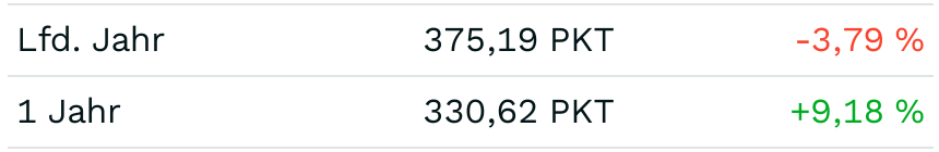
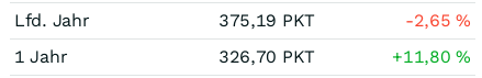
- -3,79%
+ -2,65%

- 330,62 PKT
+ 326,70 PKT

- +9,18%
+ +11,80%
